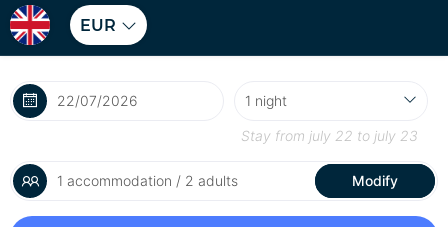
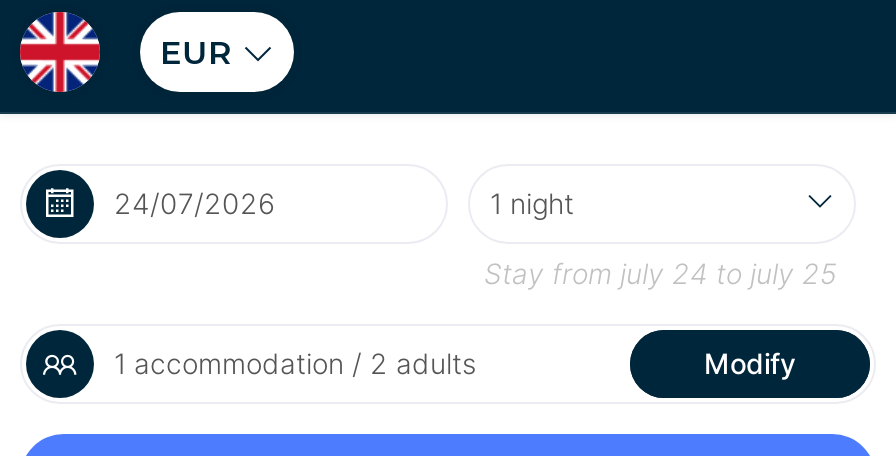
- Stay from july 22 to july 23
+ Stay from july 24 to july 25
